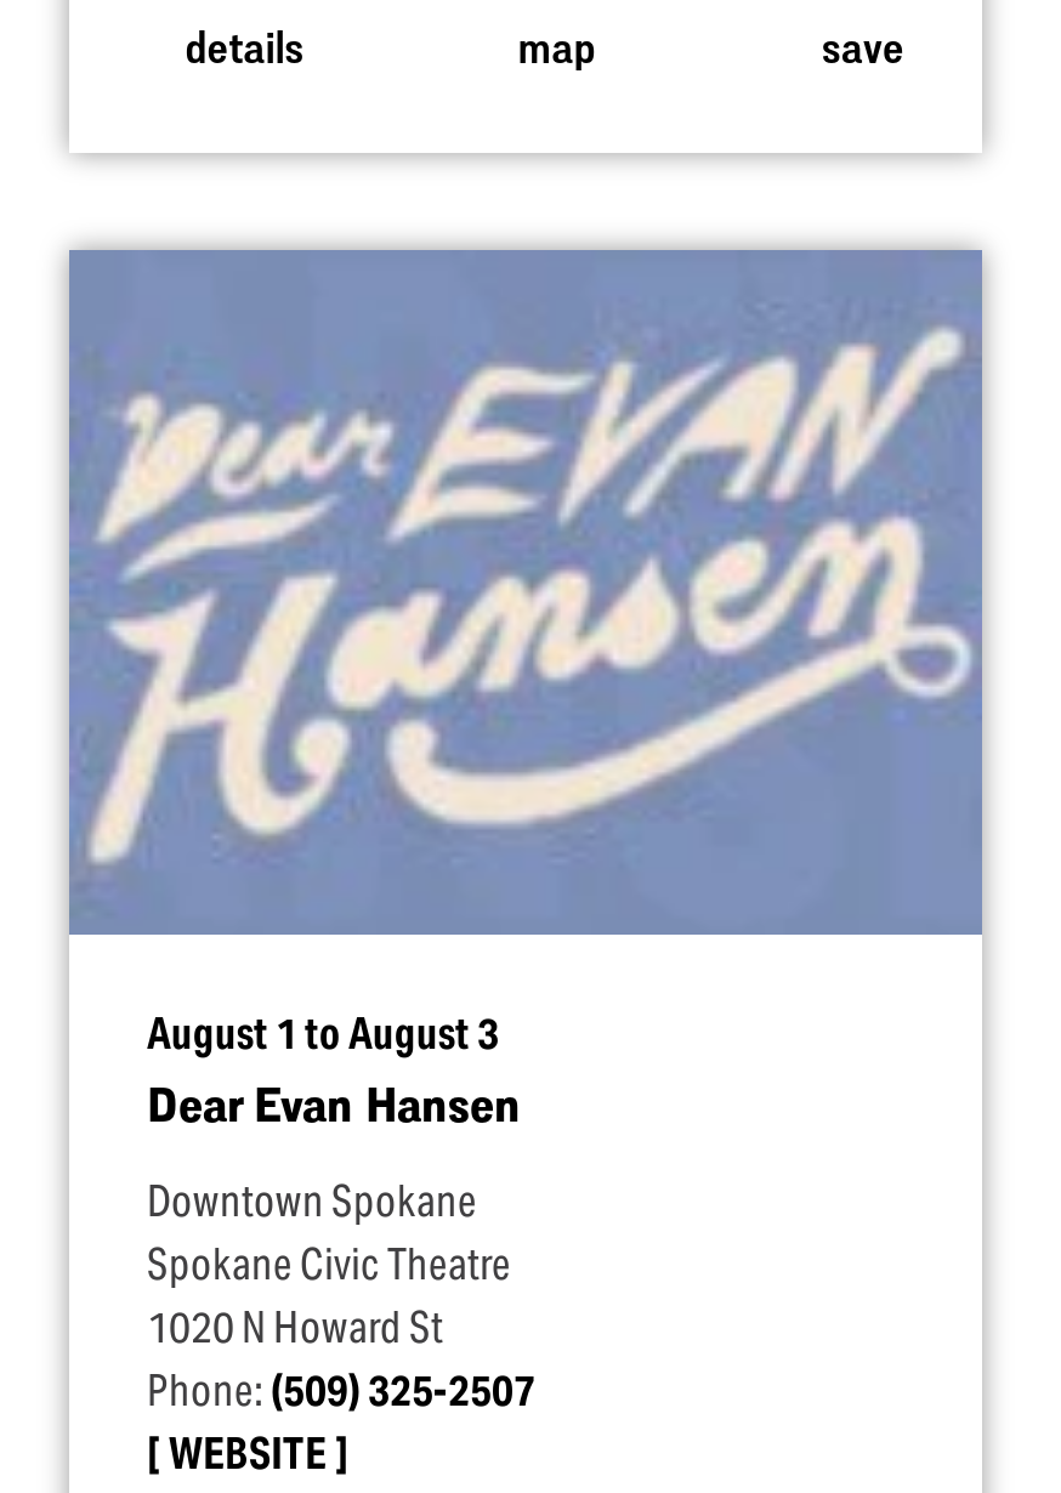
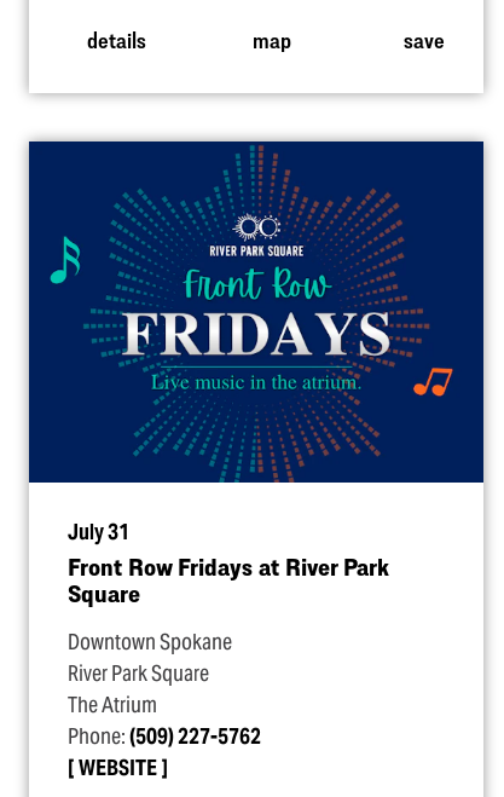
- [image]
- August 1 to August 3
- Dear Evan Hansen
+ [image]
+ July 31
+ Front Row Fridays at River Park
+ Square

- Spokane Civic Theatre
- 1020 N Howard St
- Phone: (509) 325-2507
+ River Park Square
+ The Atrium
+ Phone: (509) 227-5762
